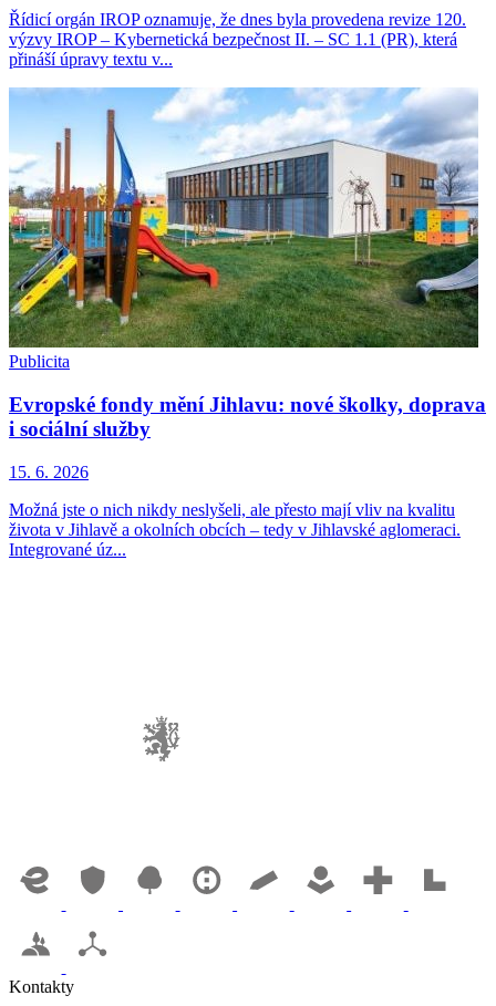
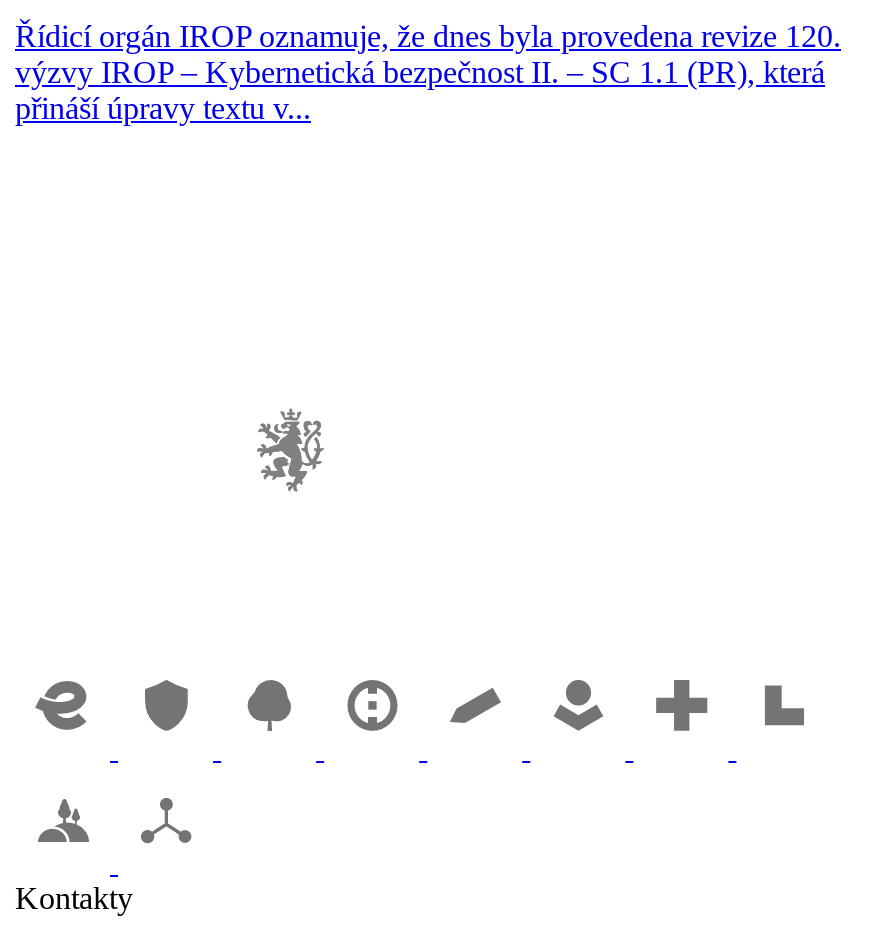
- [image]
- Publicita
- Evropské fondy mění Jihlavu: nové školky, doprava
- i sociální služby
- 15. 6. 2026
- Možná jste o nich nikdy neslyšeli, ale přesto mají vliv na kvalitu
- života v Jihlavě a okolních obcích – tedy v Jihlavské aglomeraci.
- Integrované úz...
